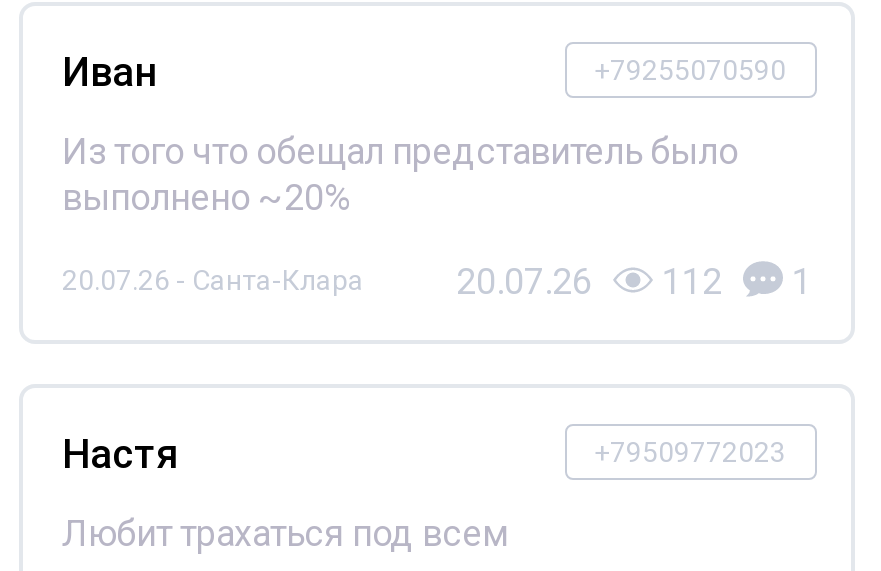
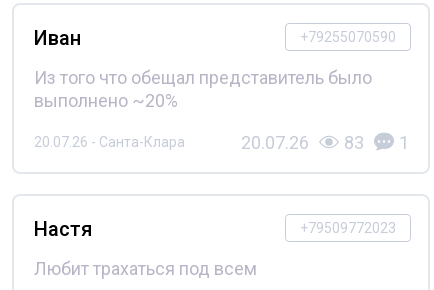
- 20.07.26 112 1
+ 20.07.26 83 1
